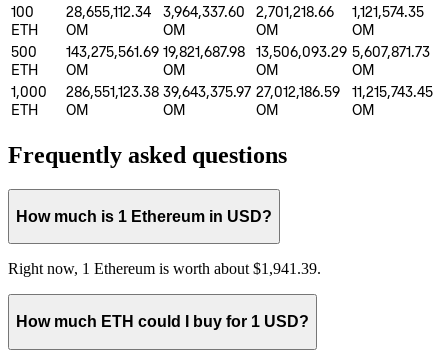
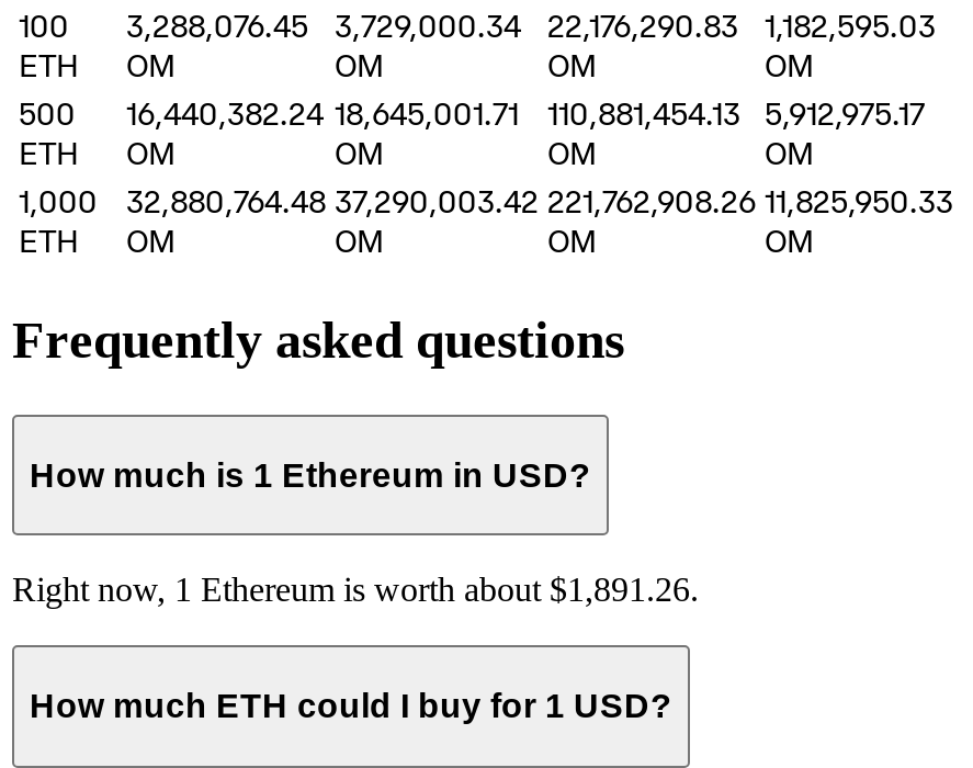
- 28,655,112.34
+ 3,288,076.45

- 3,964,337.60
+ 3,729,000.34

- 2,701,218.66
+ 22,176,290.83

- 1,121,574.35
+ 1,182,595.03

- 143,275,561.69
+ 16,440,382.24

- 19,821,687.98
+ 18,645,001.71

- 13,506,093.29
+ 110,881,454.13

- 5,607,871.73
+ 5,912,975.17

- 286,551,123.38
+ 32,880,764.48

- 39,643,375.97
+ 37,290,003.42

- 27,012,186.59
+ 221,762,908.26

- 11,215,743.45
+ 11,825,950.33

- Right now, 1 Ethereum is worth about $1,941.39.
+ Right now, 1 Ethereum is worth about $1,891.26.
